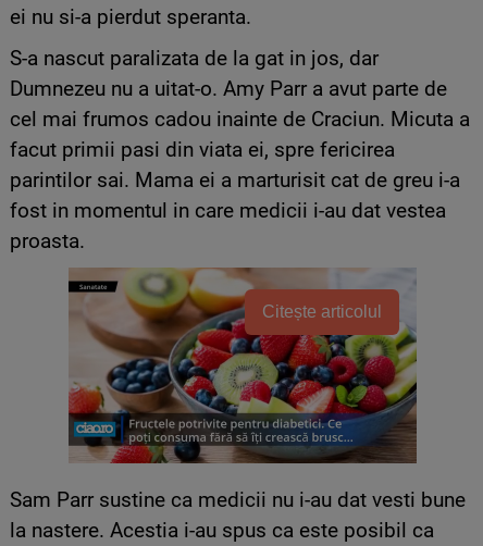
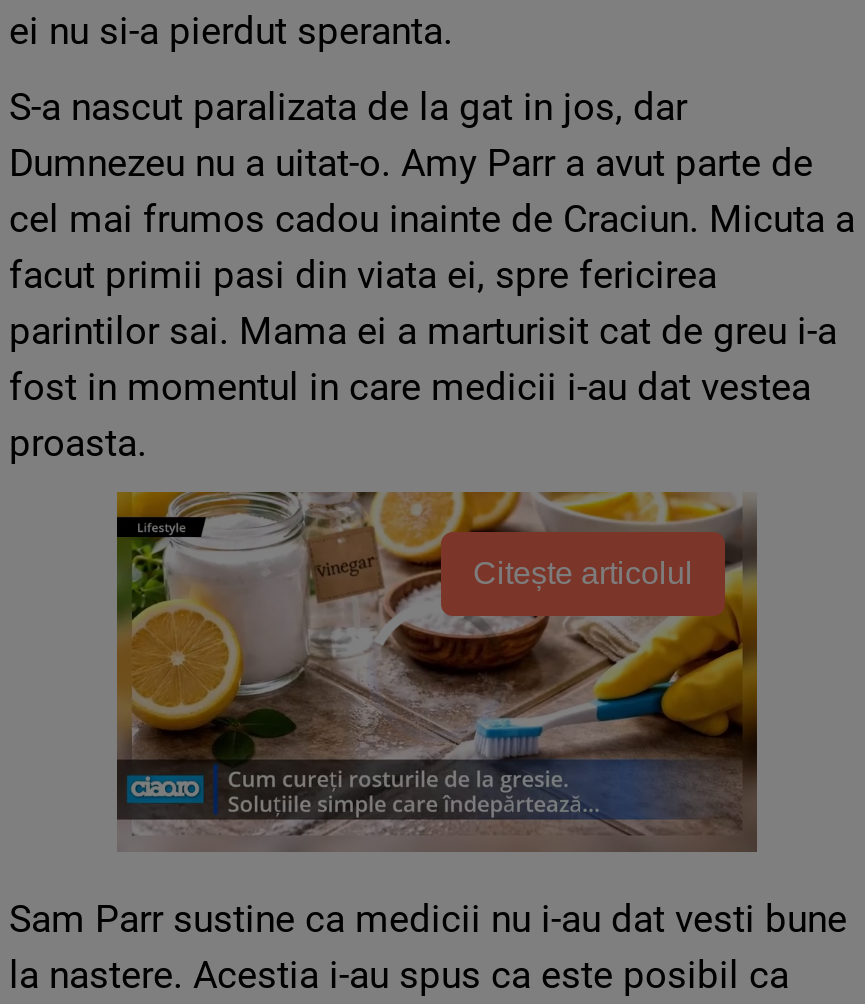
- [image]
+ [image]
